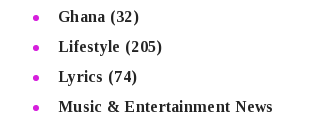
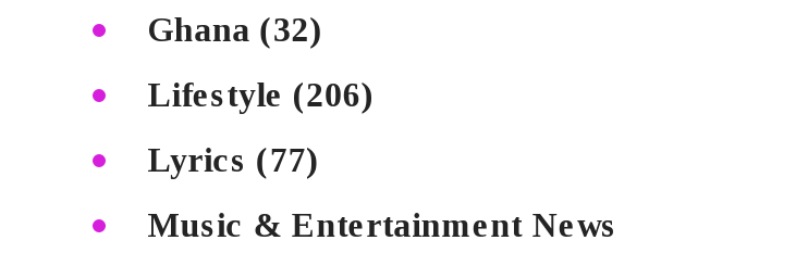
- Lifestyle (205)
+ Lifestyle (206)

- Lyrics (74)
+ Lyrics (77)
